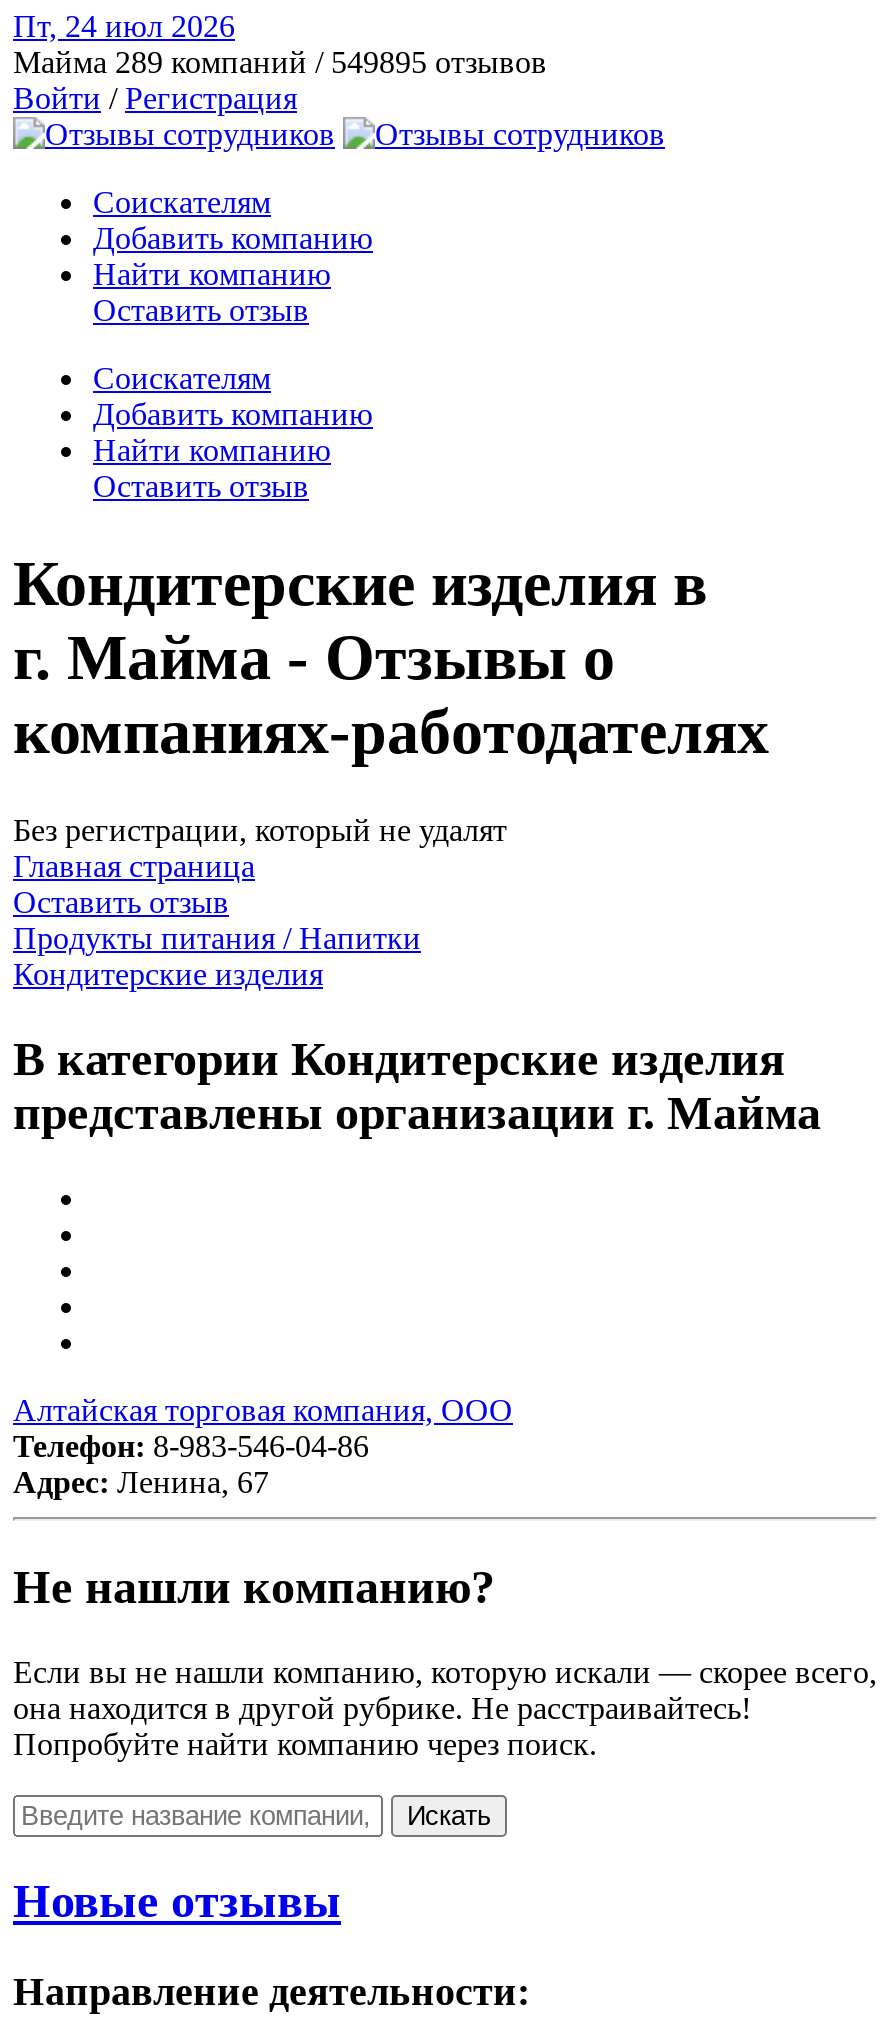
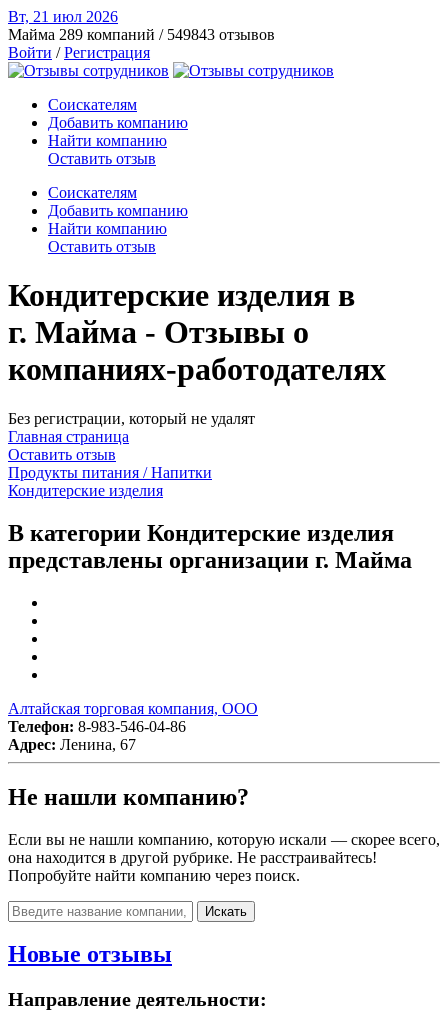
- Пт, 24 июл 2026
+ Вт, 21 июл 2026

- Майма 289 компаний / 549895 отзывов
+ Майма 289 компаний / 549843 отзывов
